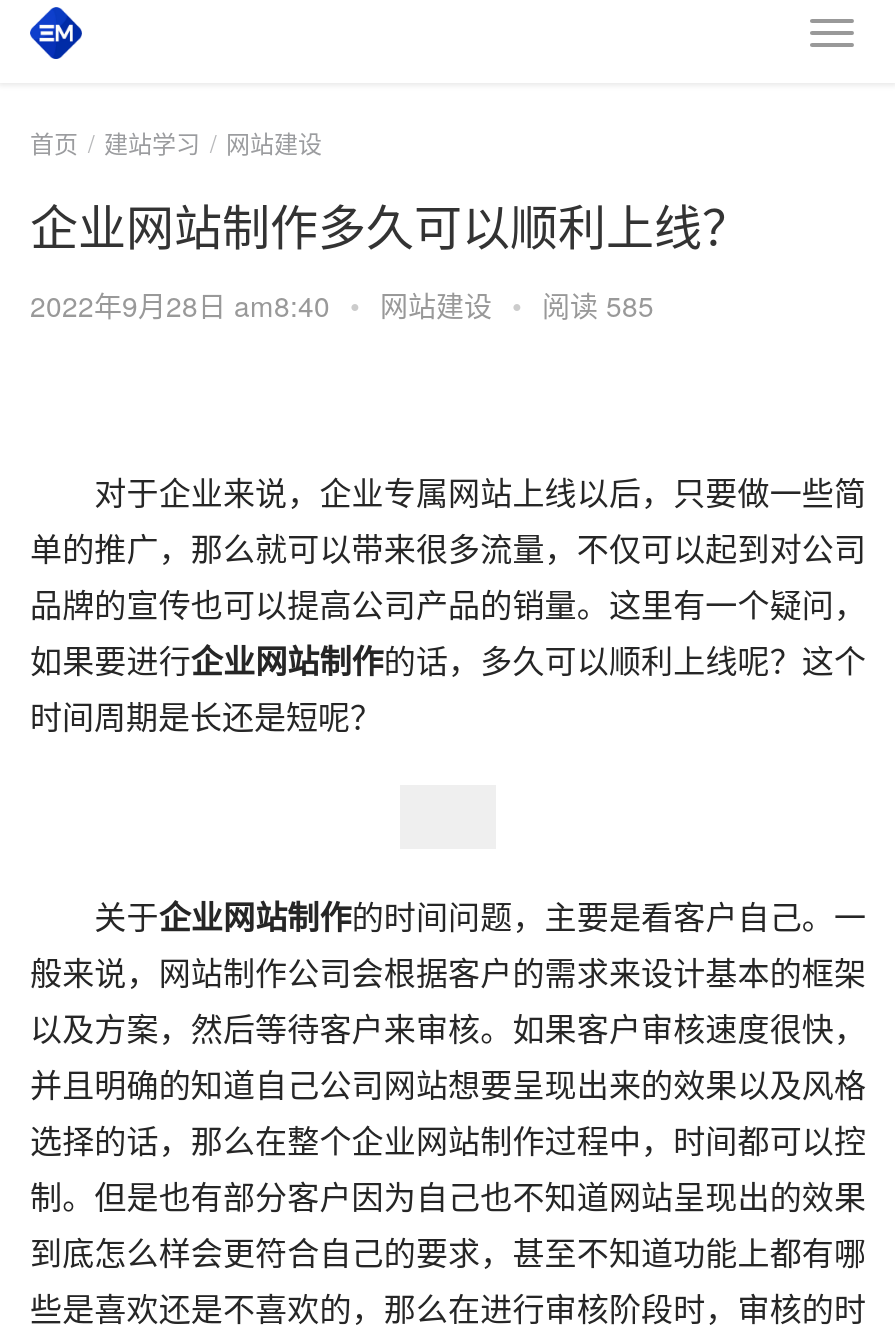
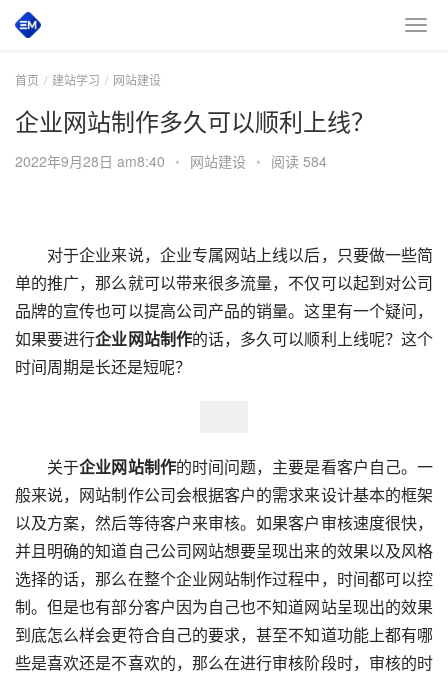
- 2022年9月28日 am8:40 • 网站建设 • 阅读 585
+ 2022年9月28日 am8:40 • 网站建设 • 阅读 584
